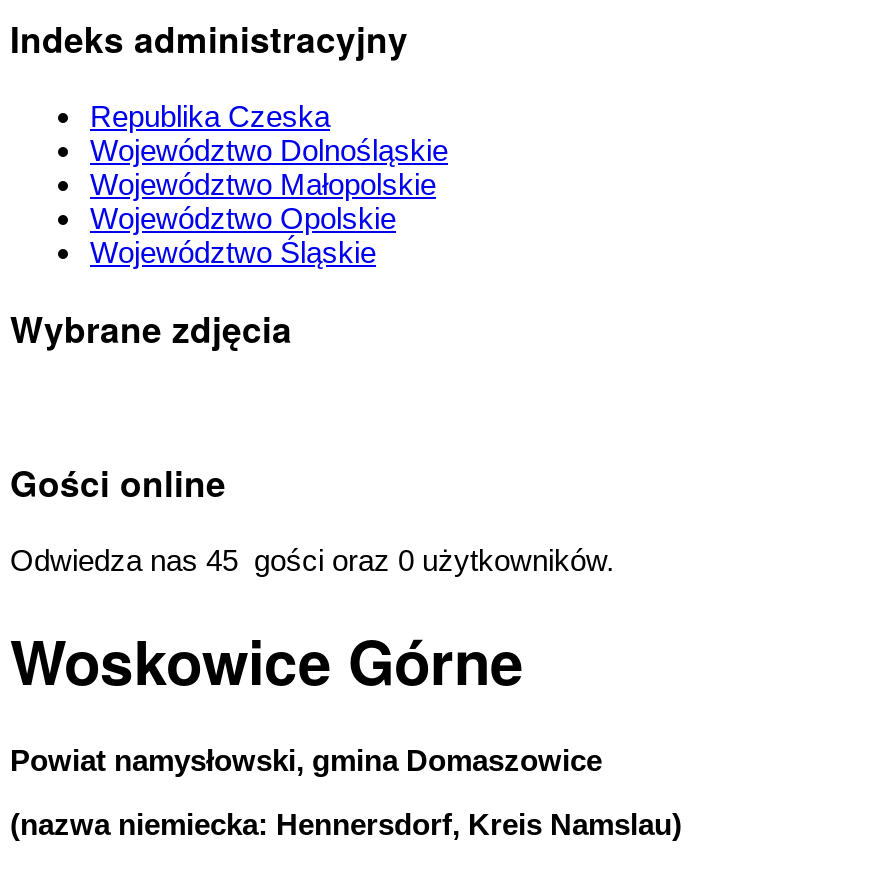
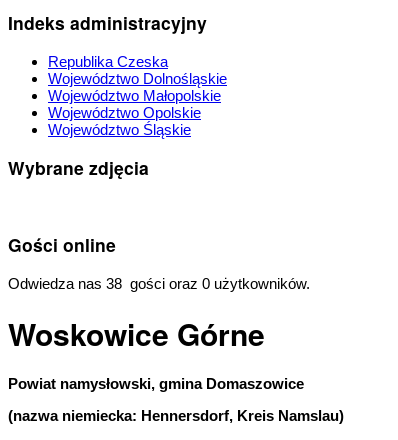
- Odwiedza nas 45 gości oraz 0 użytkowników.
+ Odwiedza nas 38 gości oraz 0 użytkowników.
